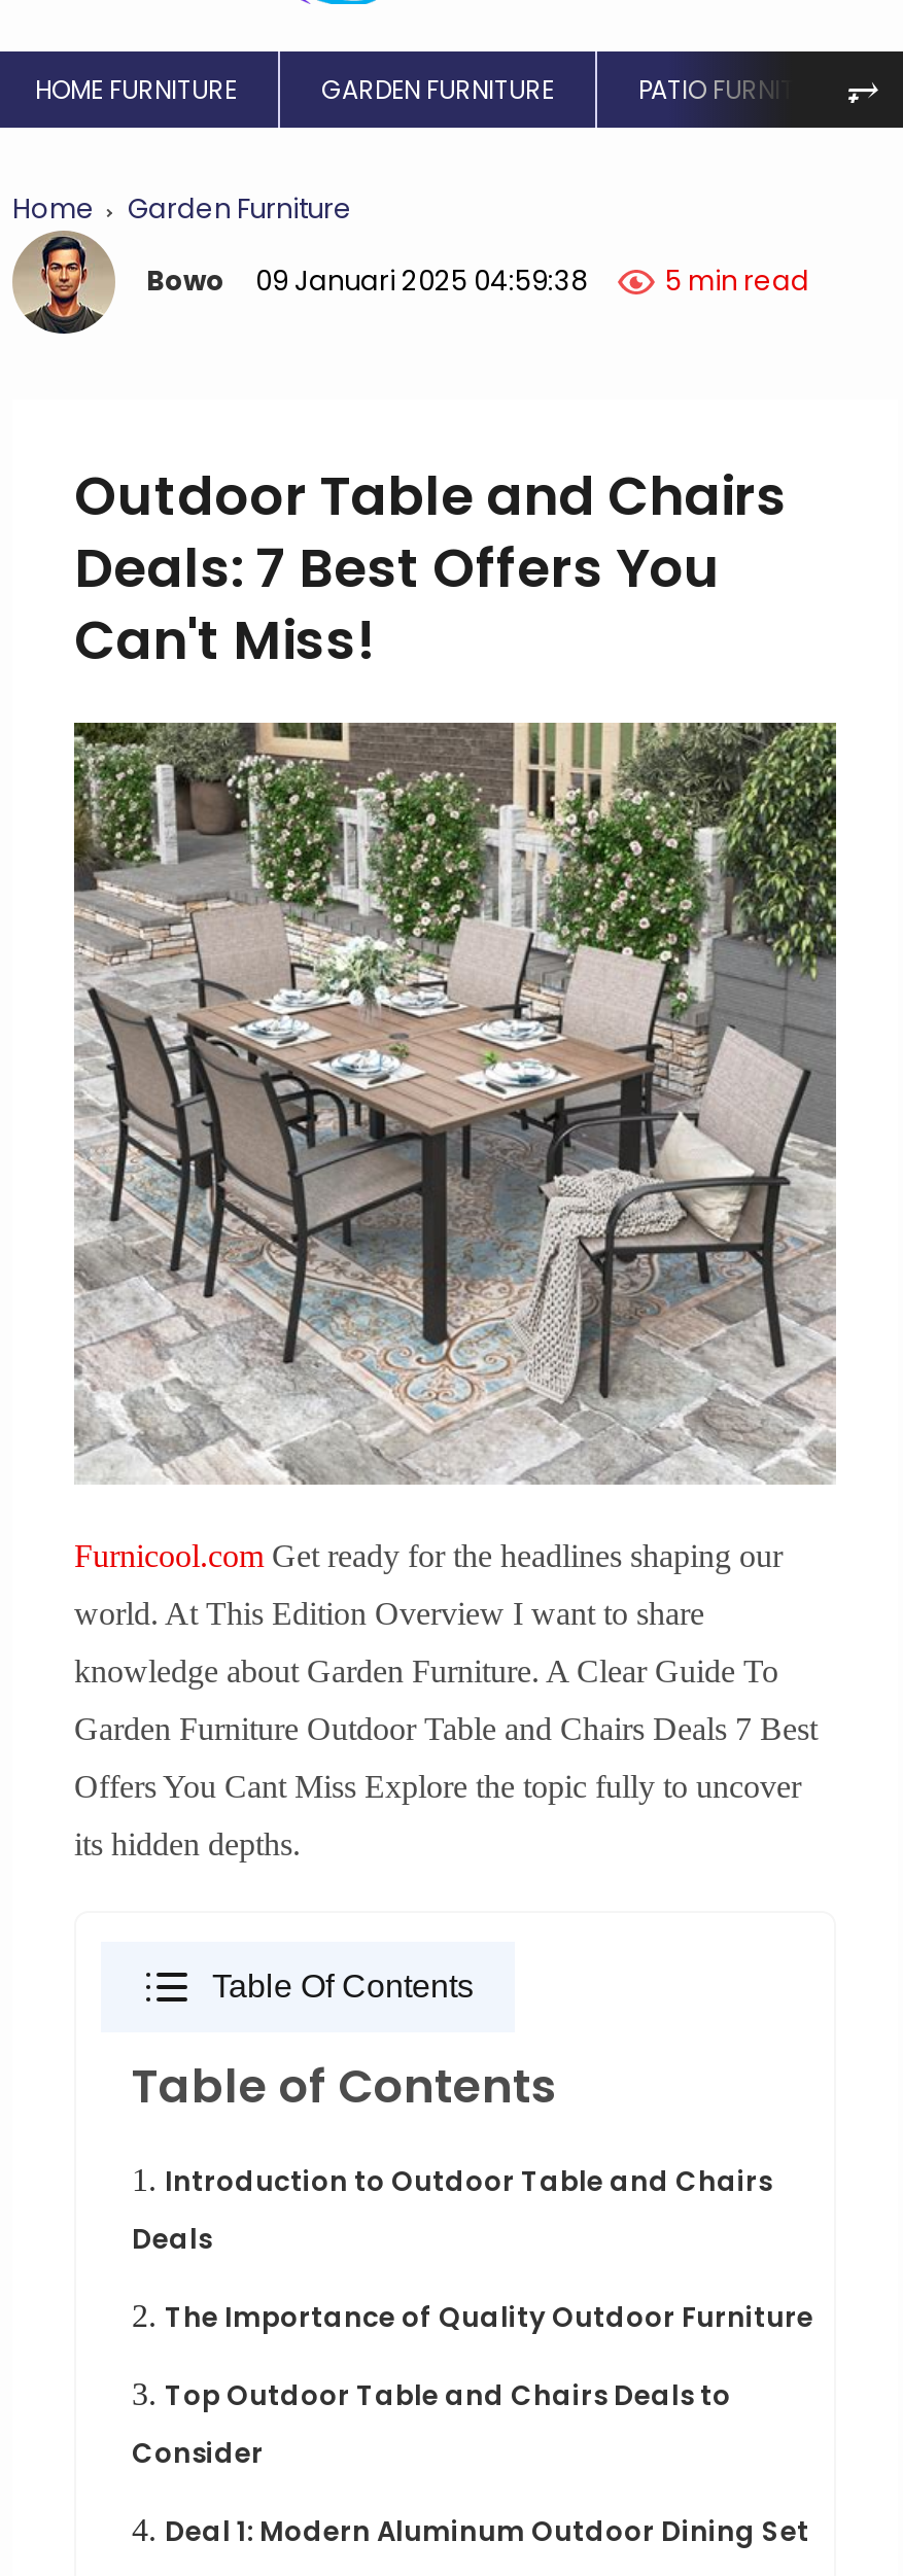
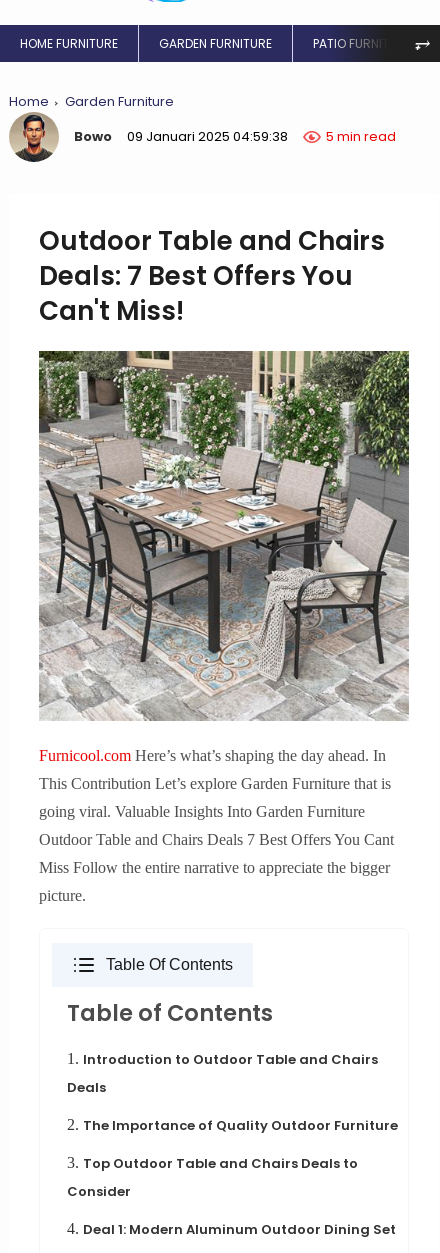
- Furnicool.com Get ready for the headlines shaping our
+ Furnicool.com Here’s what’s shaping the day ahead. In

- world. At This Edition Overview I want to share
+ This Contribution Let’s explore Garden Furniture that is

- knowledge about Garden Furniture. A Clear Guide To
+ going viral. Valuable Insights Into Garden Furniture

- Garden Furniture Outdoor Table and Chairs Deals 7 Best
+ Outdoor Table and Chairs Deals 7 Best Offers You Cant

- Offers You Cant Miss Explore the topic fully to uncover
+ Miss Follow the entire narrative to appreciate the bigger

- its hidden depths.
+ picture.
